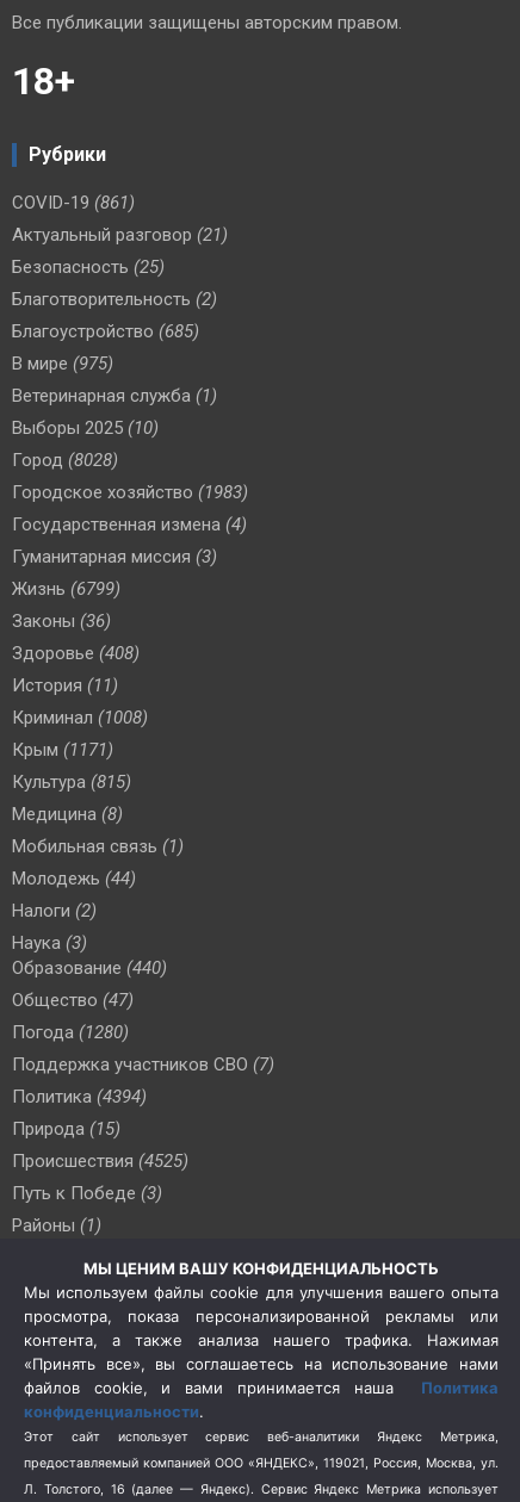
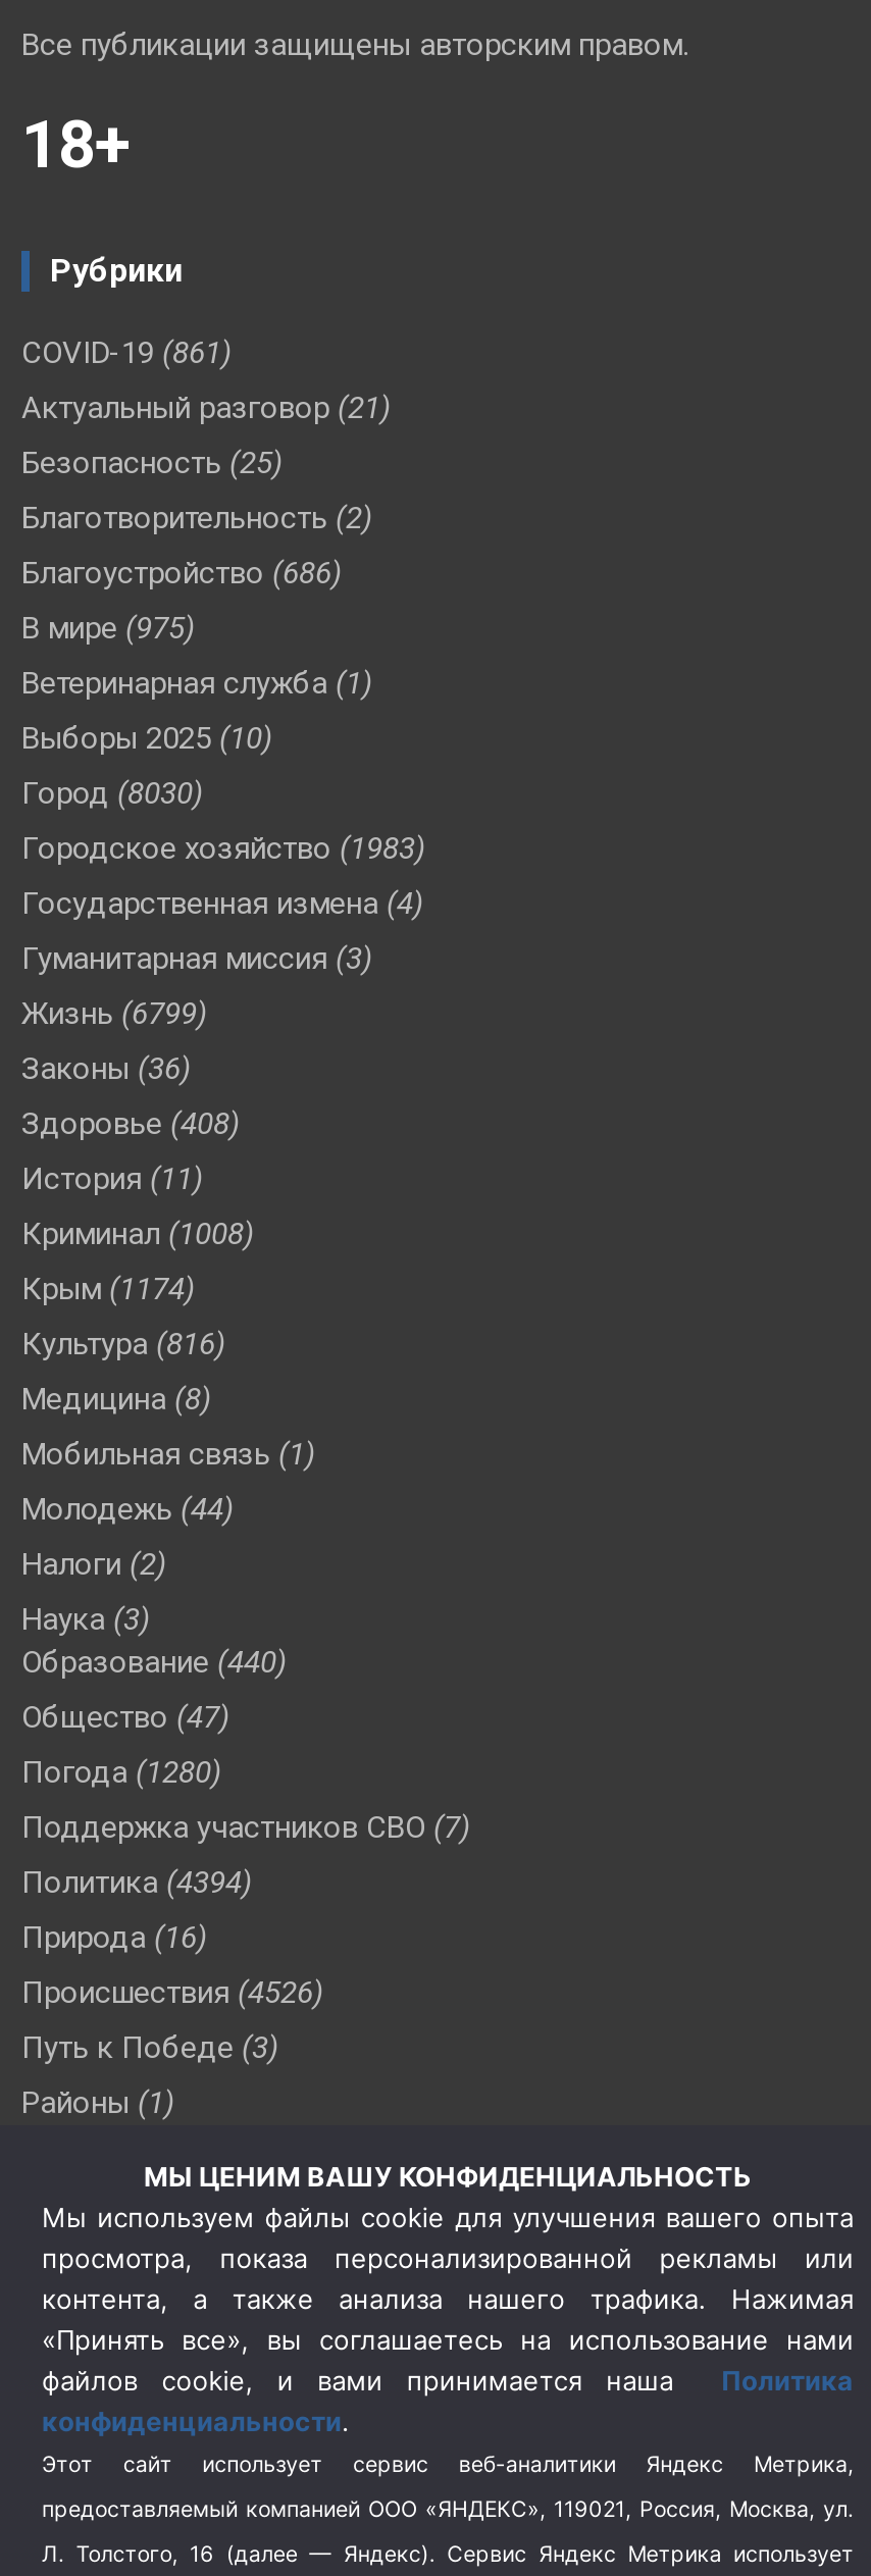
- Благоустройство (685)
+ Благоустройство (686)

- Город (8028)
+ Город (8030)

- Крым (1171)
+ Крым (1174)

- Культура (815)
+ Культура (816)

- Природа (15)
+ Природа (16)

- Происшествия (4525)
+ Происшествия (4526)
